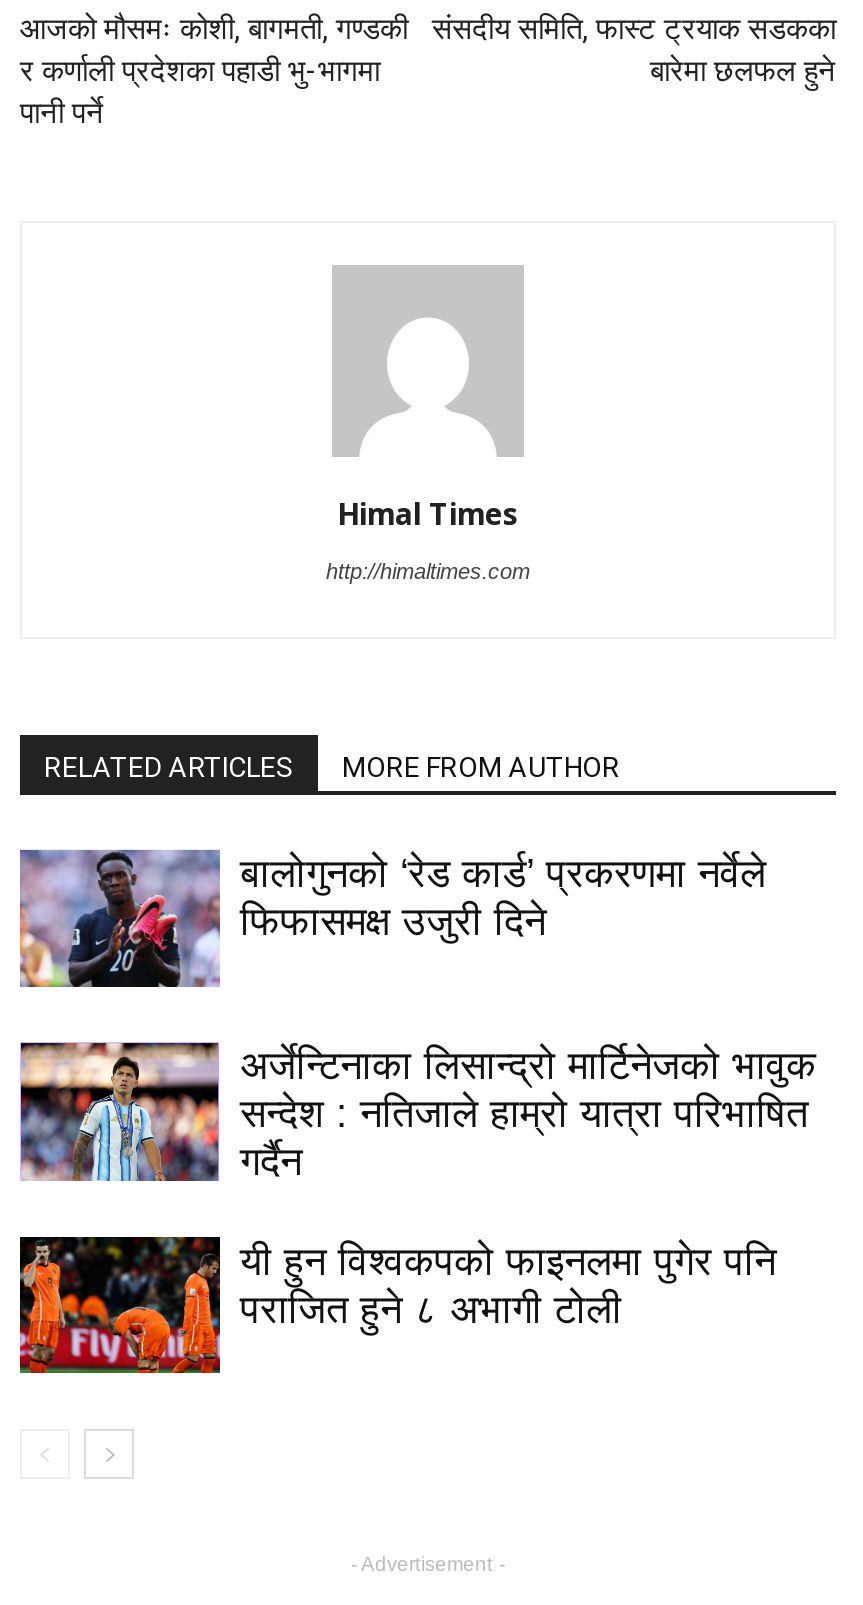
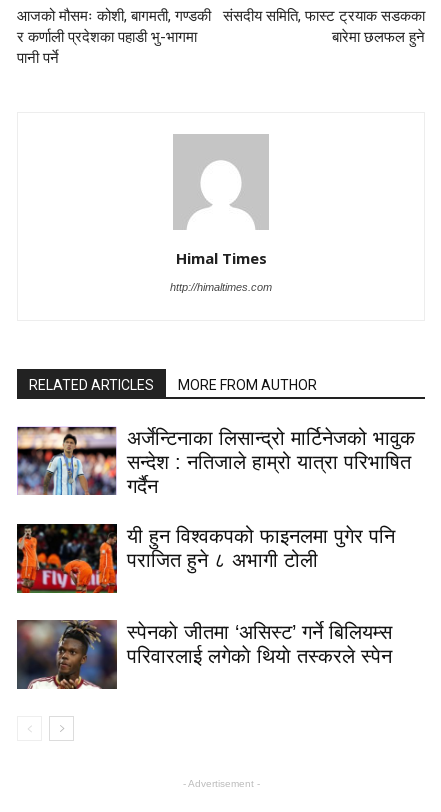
- [image]
- बालोगुनको ‘रेड कार्ड’ प्रकरणमा नर्वेले
- फिफासमक्ष उजुरी दिने

moved up: [image] | अर्जेन्टिनाका लिसान्द्रो मार्टिनेजको भावुक | सन्देश : नतिजाले हाम्रो यात्रा परिभाषित | गर्दैन | यी हुन विश्वकपको फाइनलमा पुगेर पनि | पराजित हुने ८ अभागी टोली

+ [image]
+ स्पेनकाे जीतमा ‘असिस्ट’ गर्ने बिलियम्स
+ परिवारलाई लगेकाे थियाे तस्करले स्पेन
